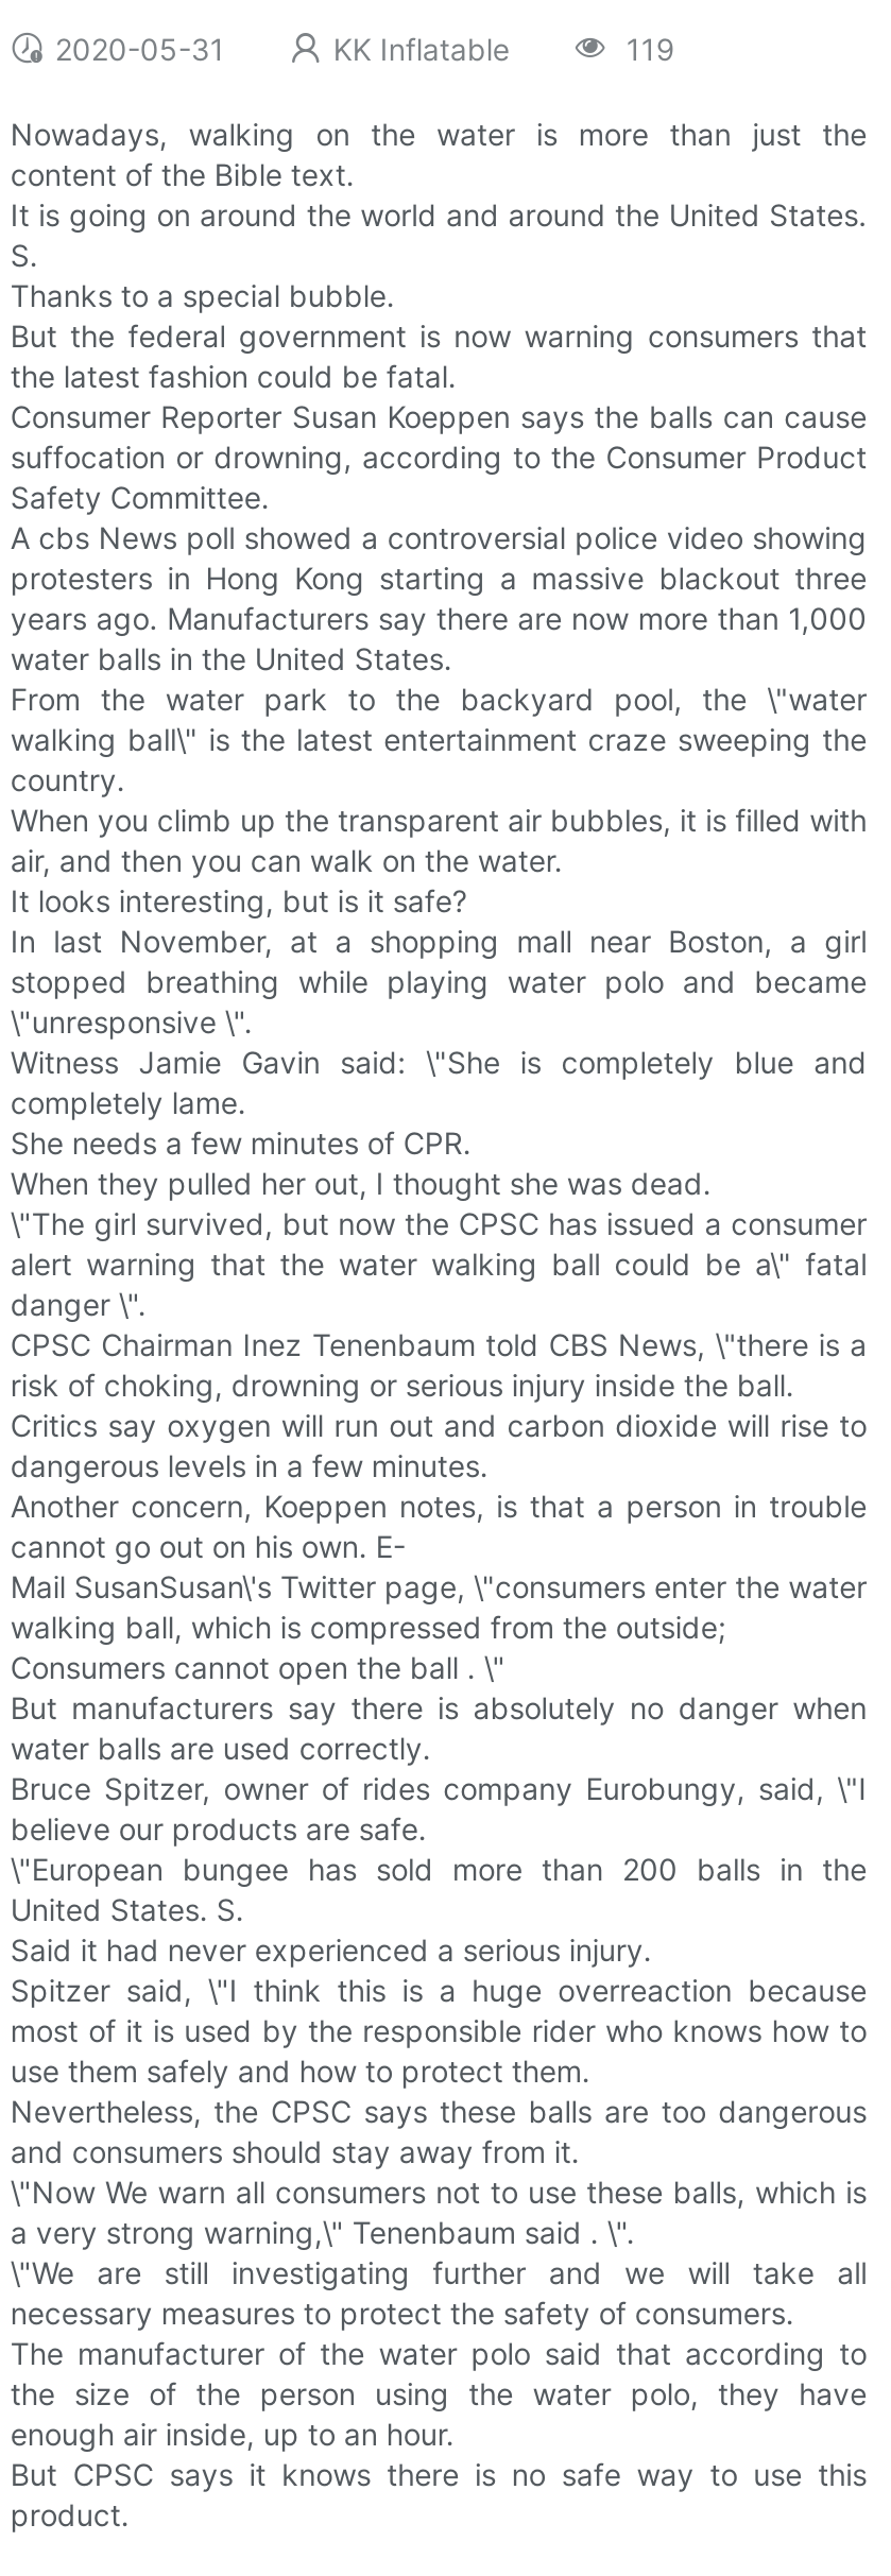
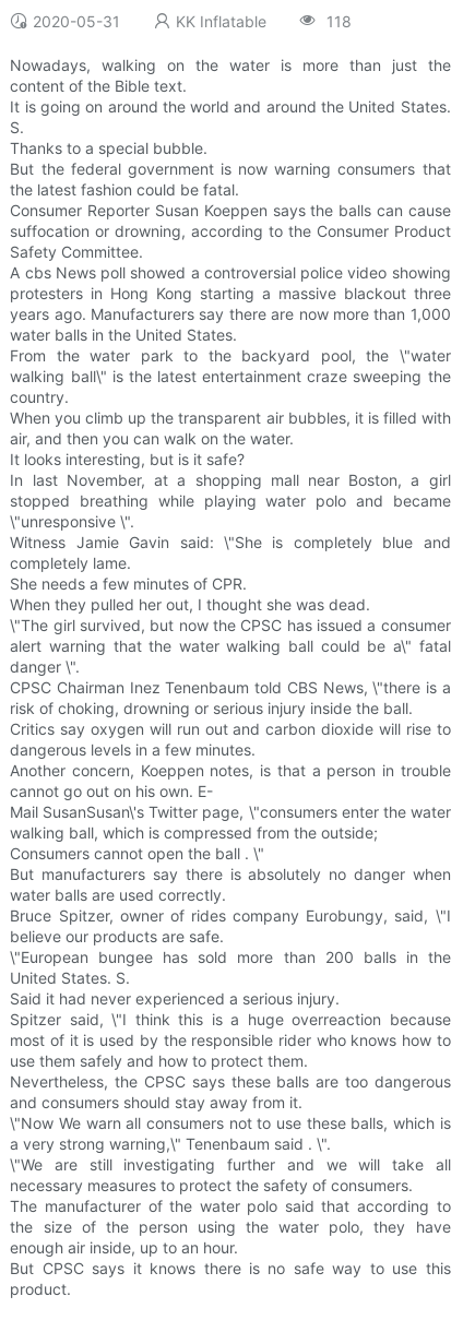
- 119
+ 118
